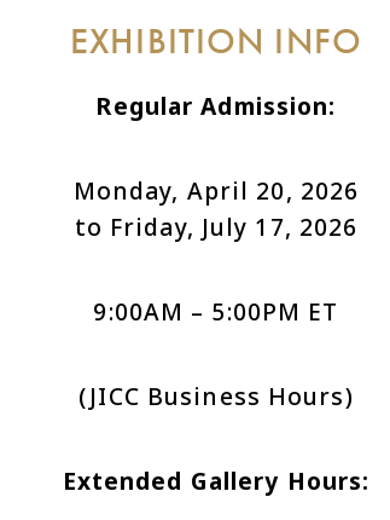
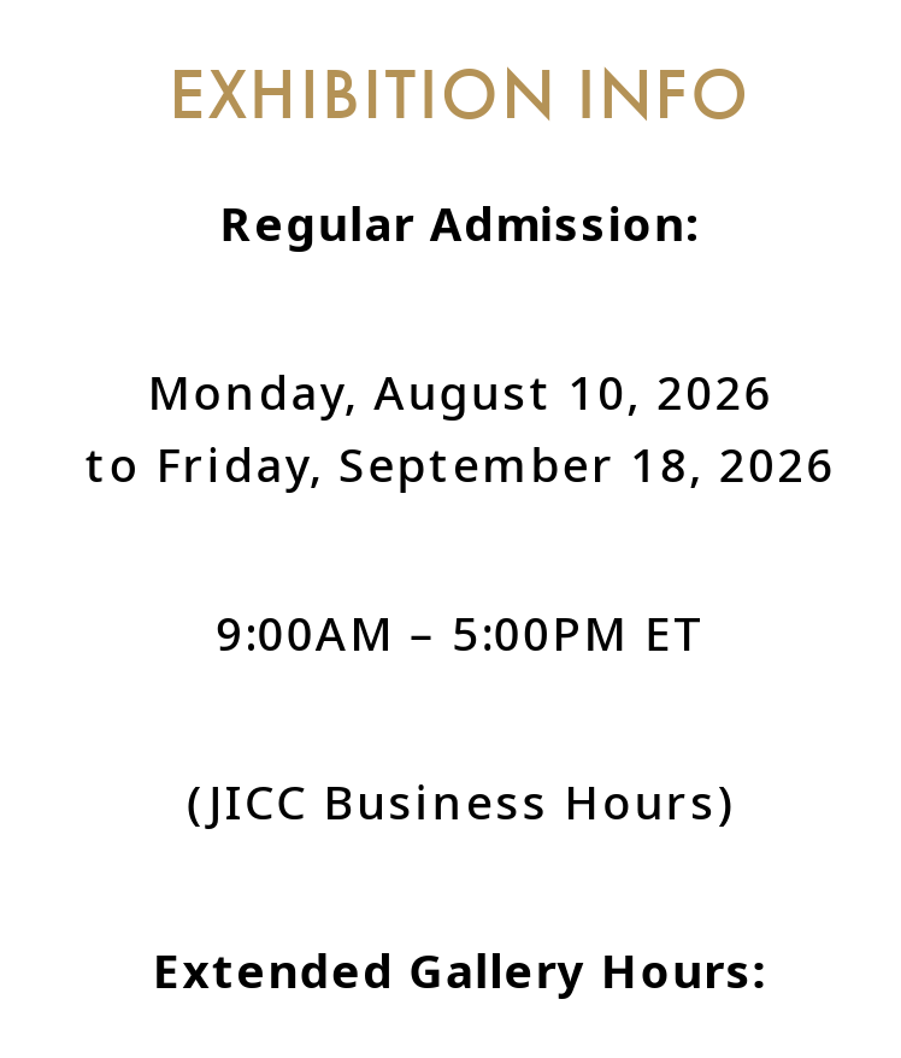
- Monday, April 20, 2026
+ Monday, August 10, 2026

- to Friday, July 17, 2026
+ to Friday, September 18, 2026
